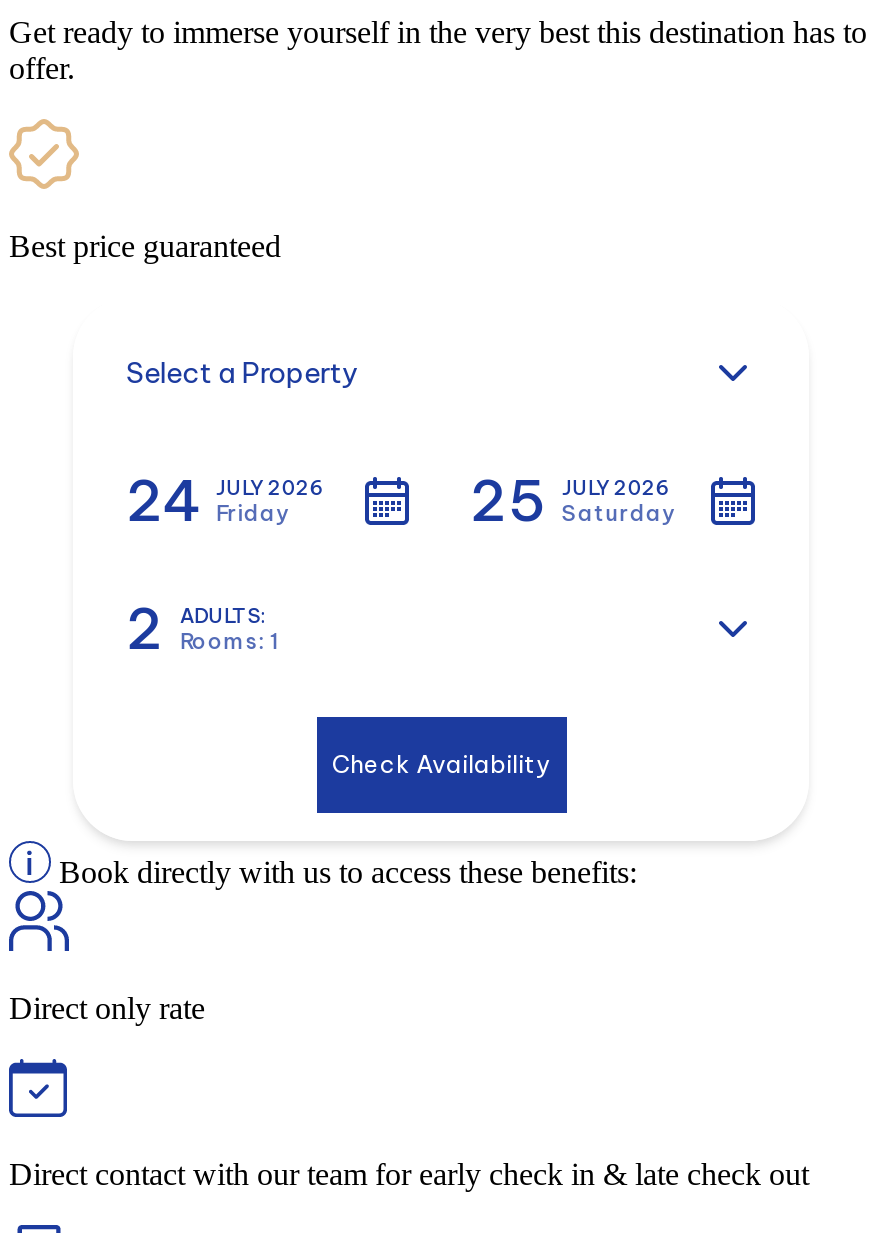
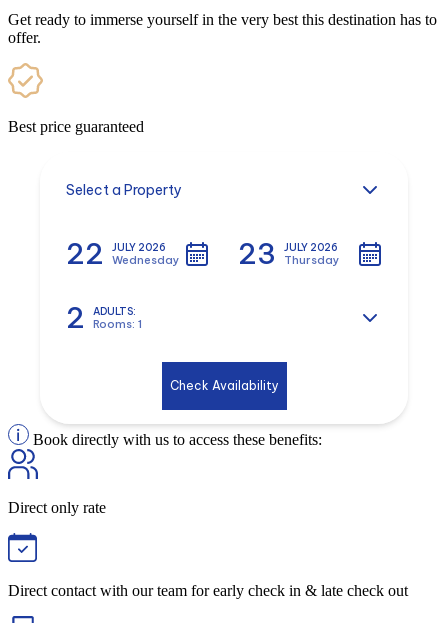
- 24
+ 22

- Friday
- 25
+ Wednesday
+ 23

- Saturday
+ Thursday
